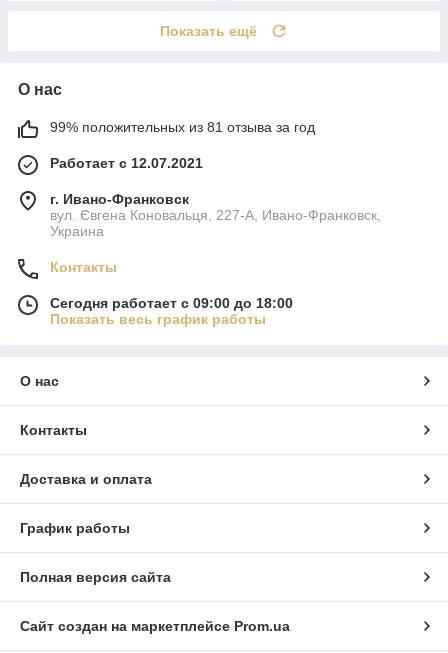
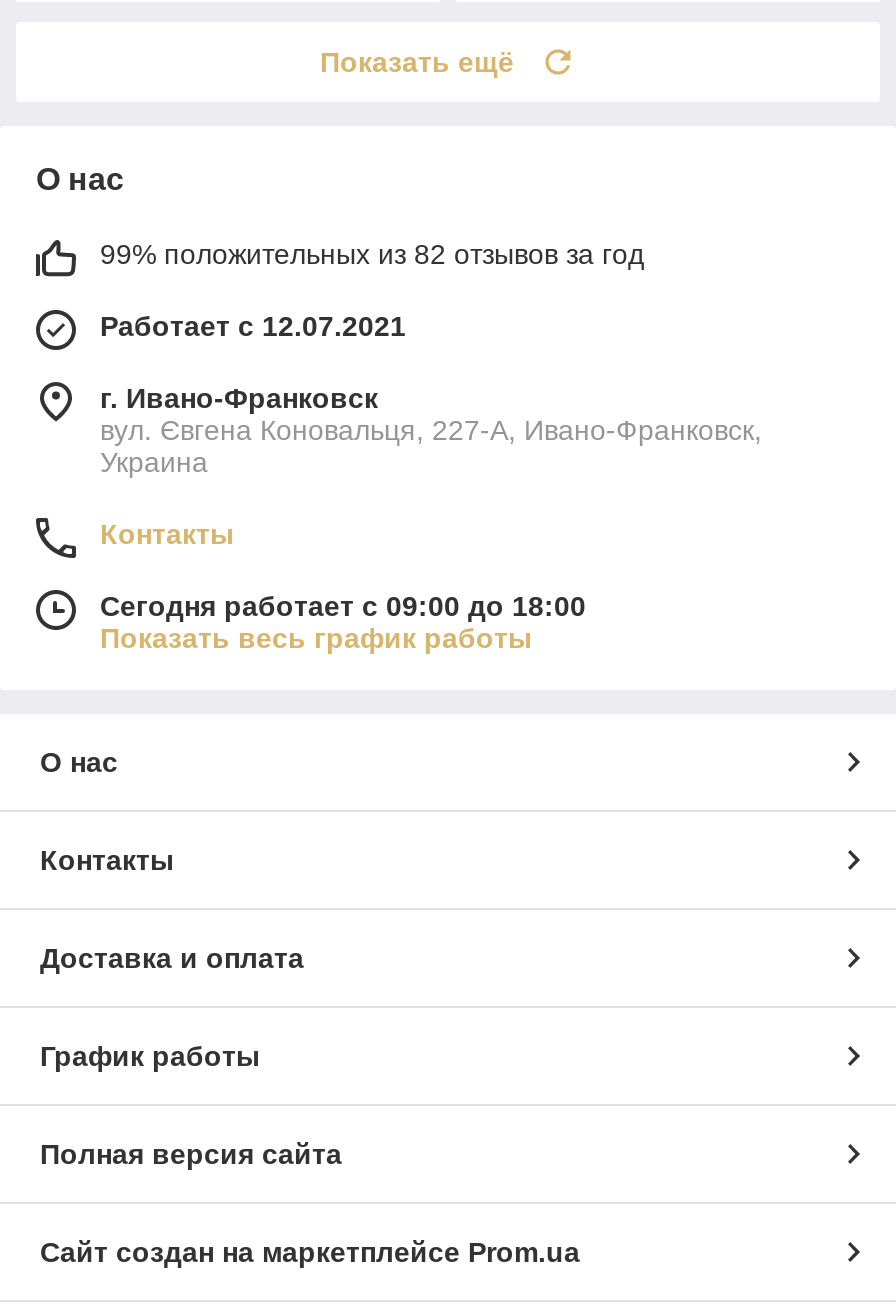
- 99% положительных из 81 отзыва за год
+ 99% положительных из 82 отзывов за год
